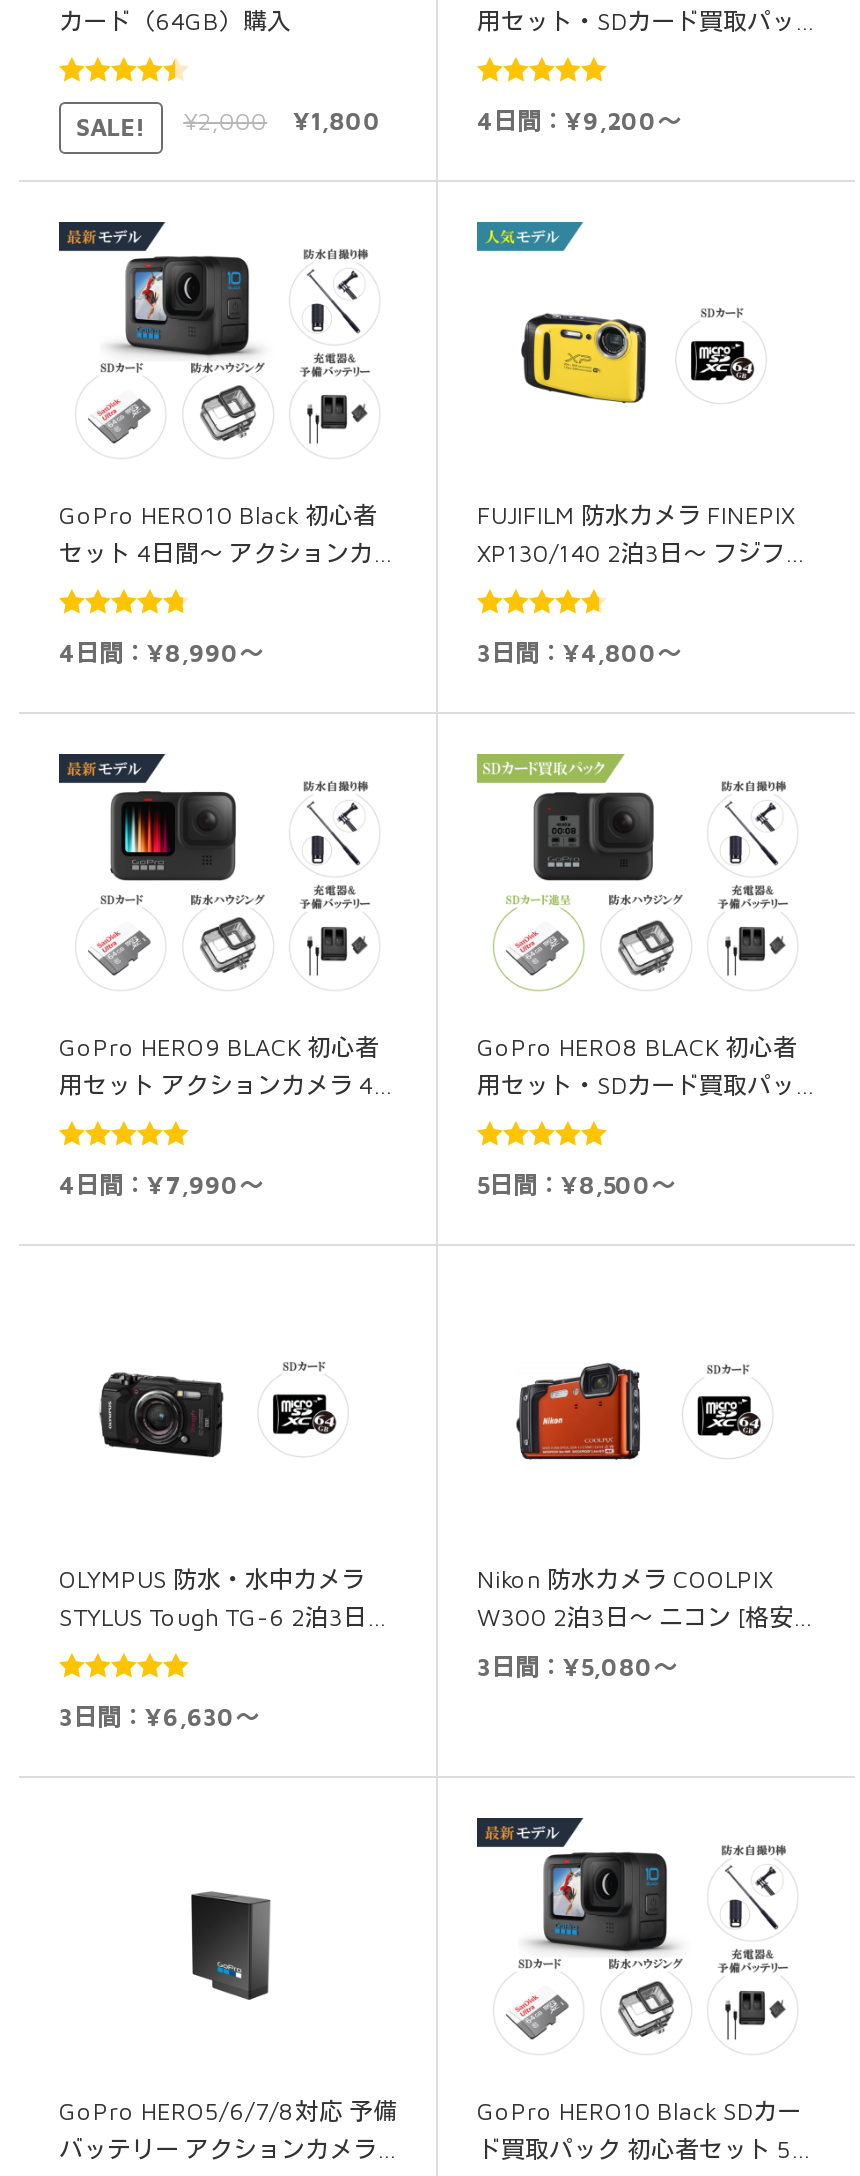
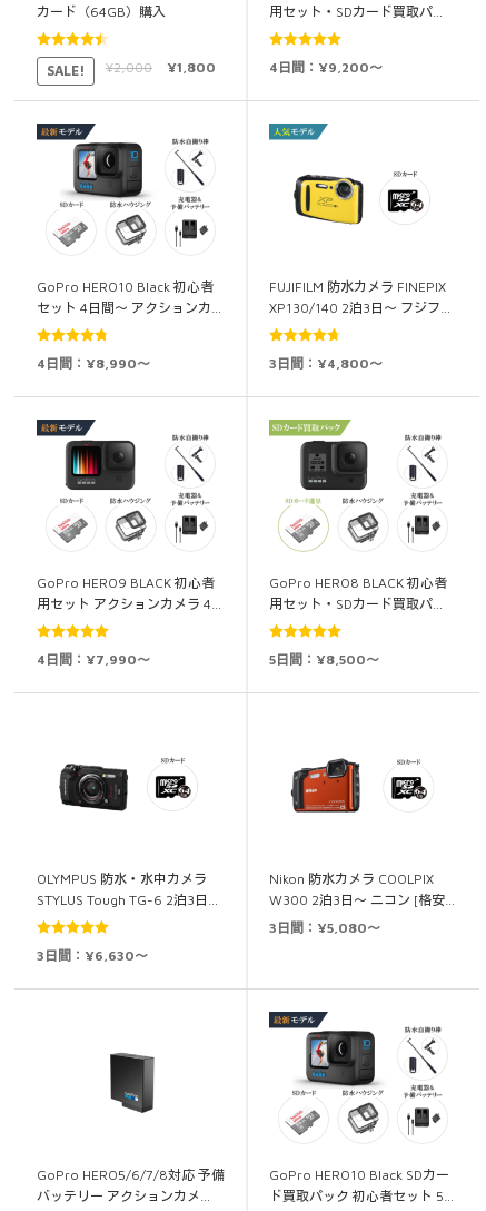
- 用セット・SDカード買取パッ…
+ 用セット・SDカード買取パ…

- 用セット・SDカード買取パッ…
+ 用セット・SDカード買取パ…

- バッテリー アクションカメラ…
+ バッテリー アクションカメ…
